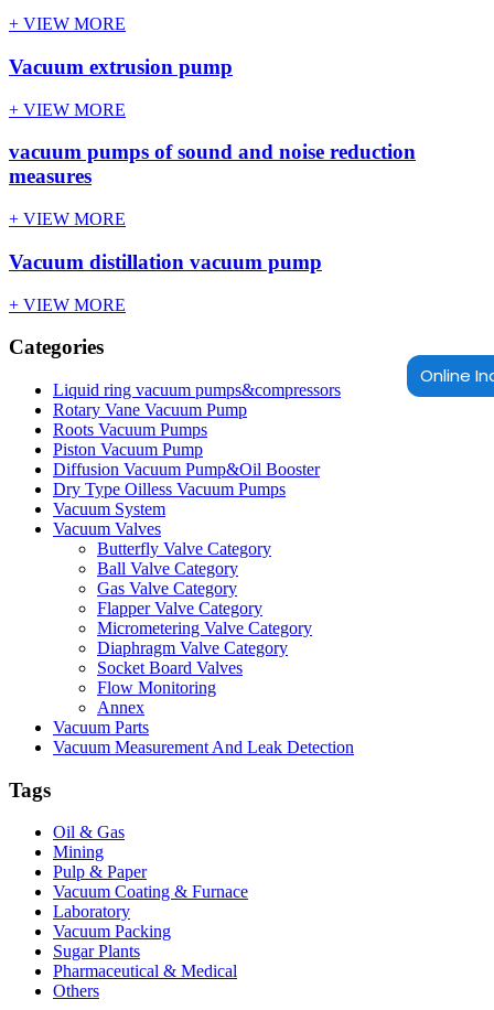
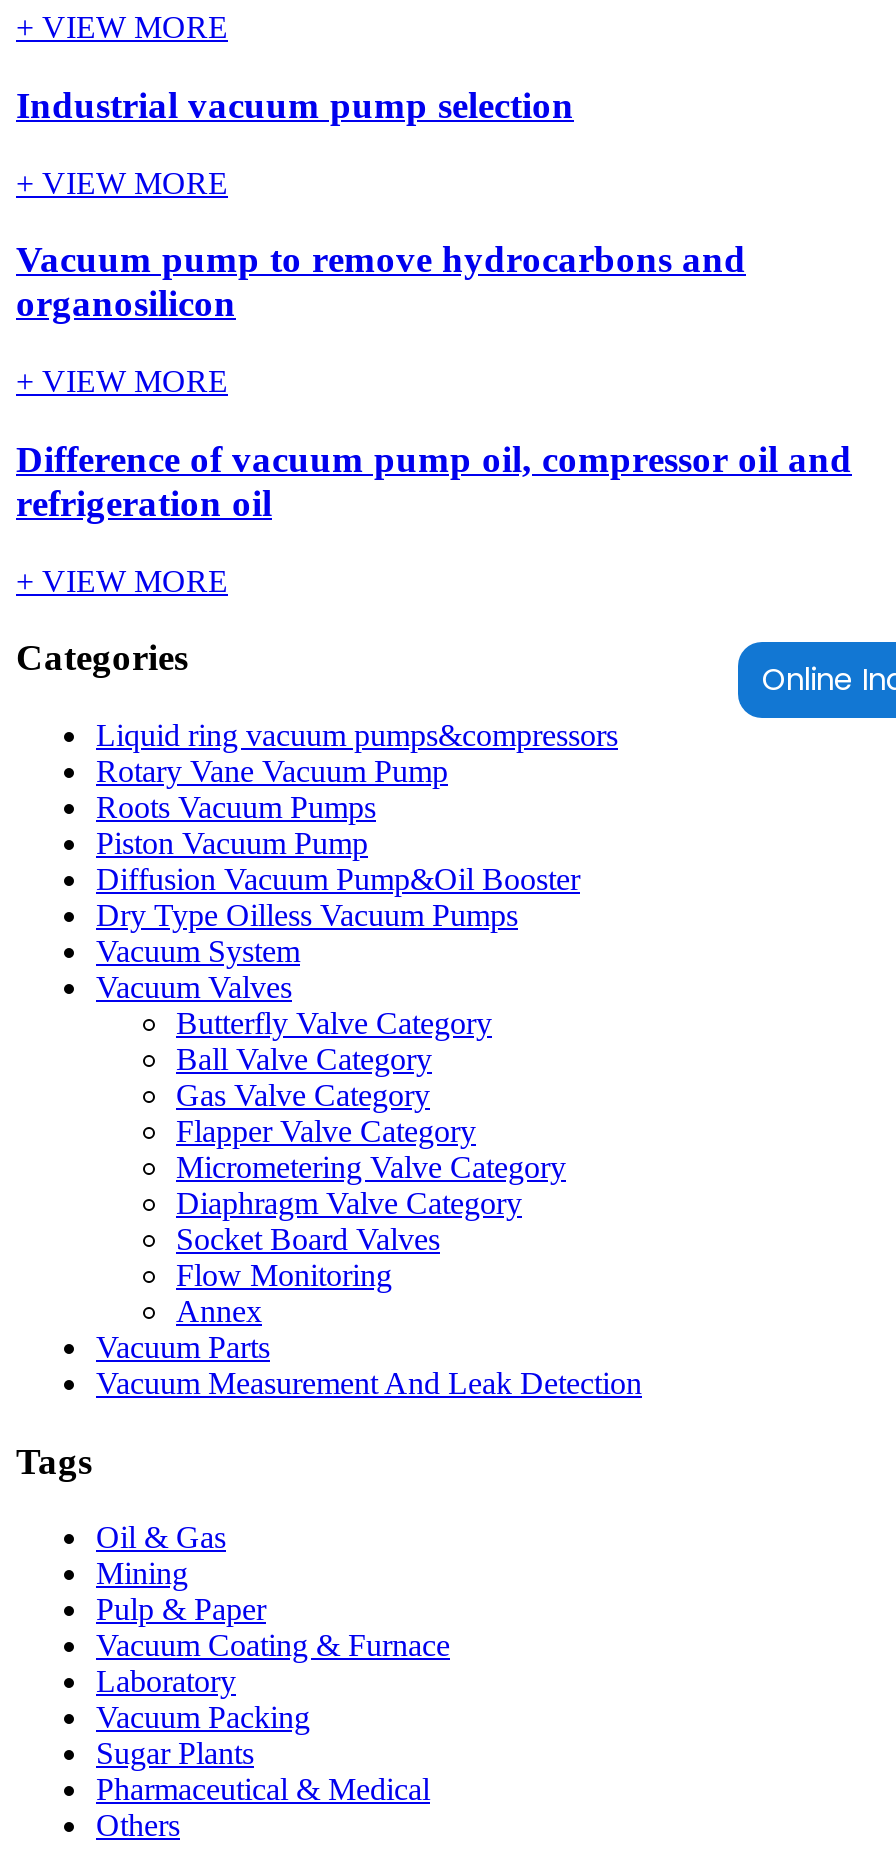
- Vacuum extrusion pump
+ Industrial vacuum pump selection

- vacuum pumps of sound and noise reduction
- measures
+ Vacuum pump to remove hydrocarbons and
+ organosilicon

- Vacuum distillation vacuum pump
+ Difference of vacuum pump oil, compressor oil and
+ refrigeration oil
